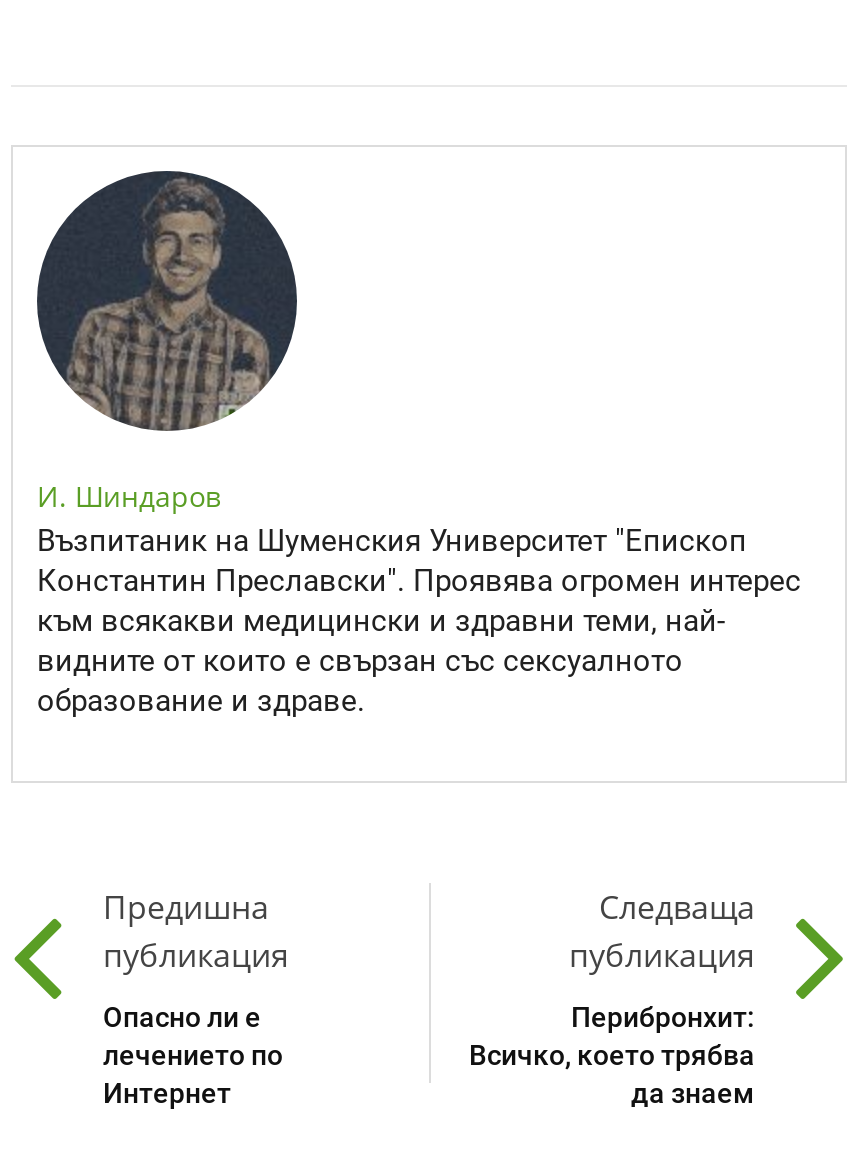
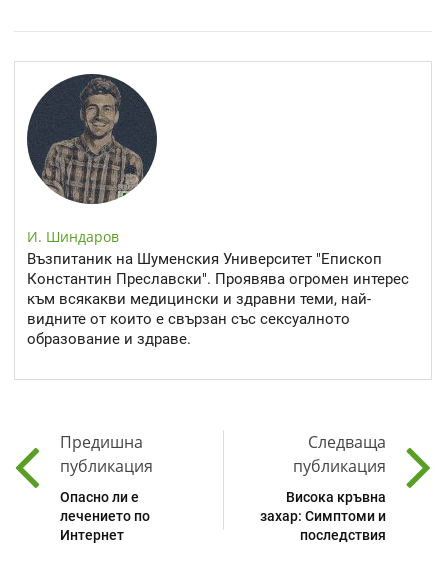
- Перибронхит:
- Всичко, което трябва
- да знаем
+ Висока кръвна
+ захар: Симптоми и
+ последствия
